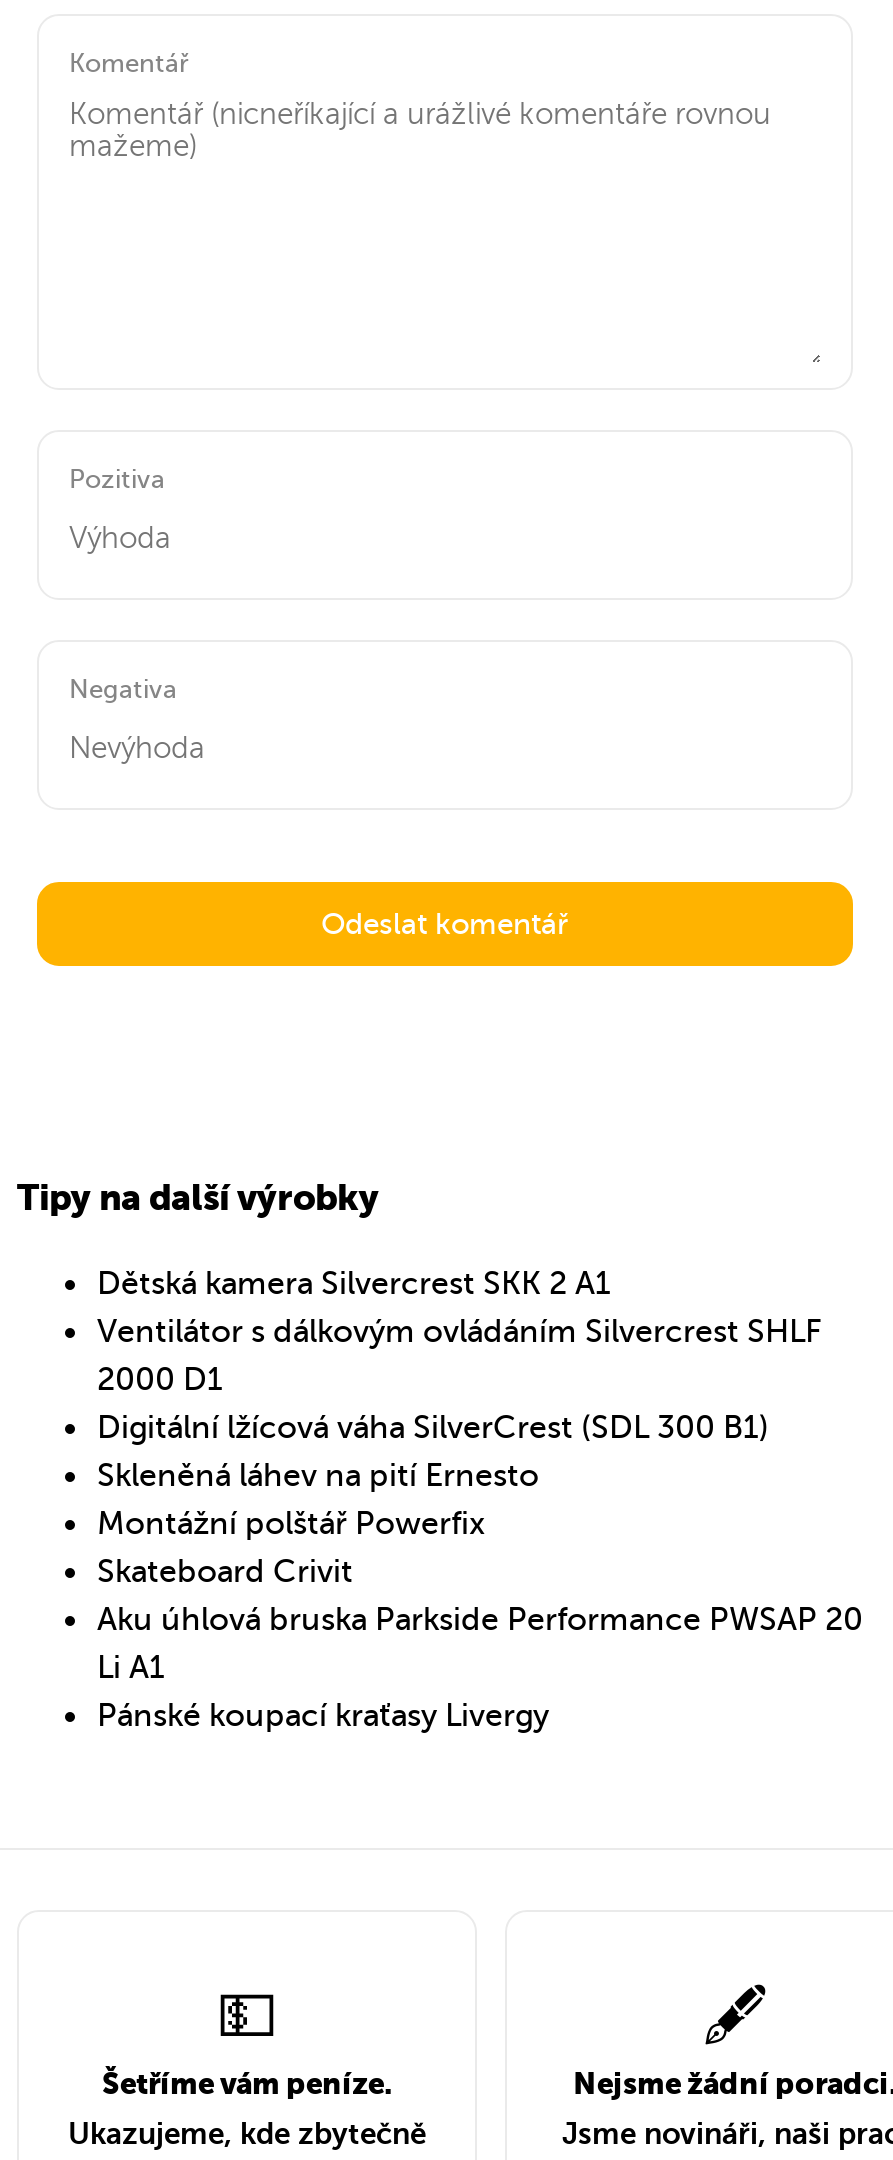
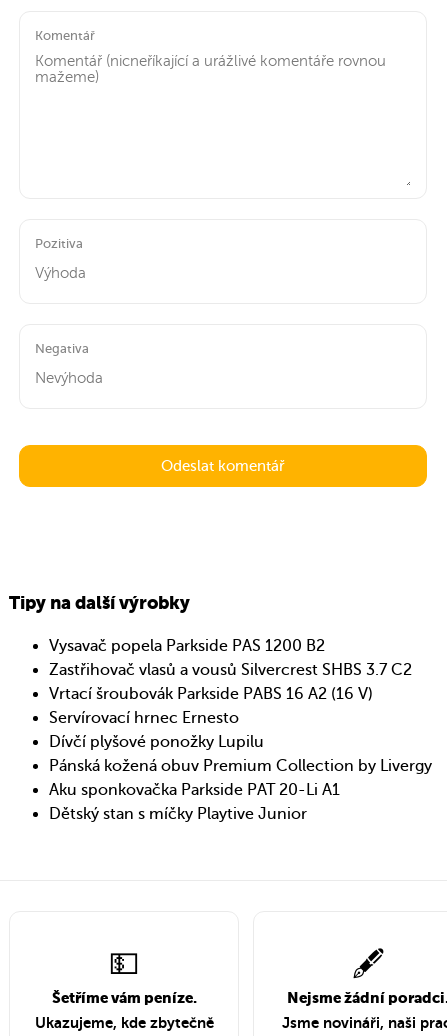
- Dětská kamera Silvercrest SKK 2 A1
- Ventilátor s dálkovým ovládáním Silvercrest SHLF
- 2000 D1
- Digitální lžícová váha SilverCrest (SDL 300 B1)
- Skleněná láhev na pití Ernesto
- Montážní polštář Powerfix
- Skateboard Crivit
- Aku úhlová bruska Parkside Performance PWSAP 20
- Li A1
- Pánské koupací kraťasy Livergy
+ Vysavač popela Parkside PAS 1200 B2
+ Zastřihovač vlasů a vousů Silvercrest SHBS 3.7 C2
+ Vrtací šroubovák Parkside PABS 16 A2 (16 V)
+ Servírovací hrnec Ernesto
+ Dívčí plyšové ponožky Lupilu
+ Pánská kožená obuv Premium Collection by Livergy
+ Aku sponkovačka Parkside PAT 20-Li A1
+ Dětský stan s míčky Playtive Junior
